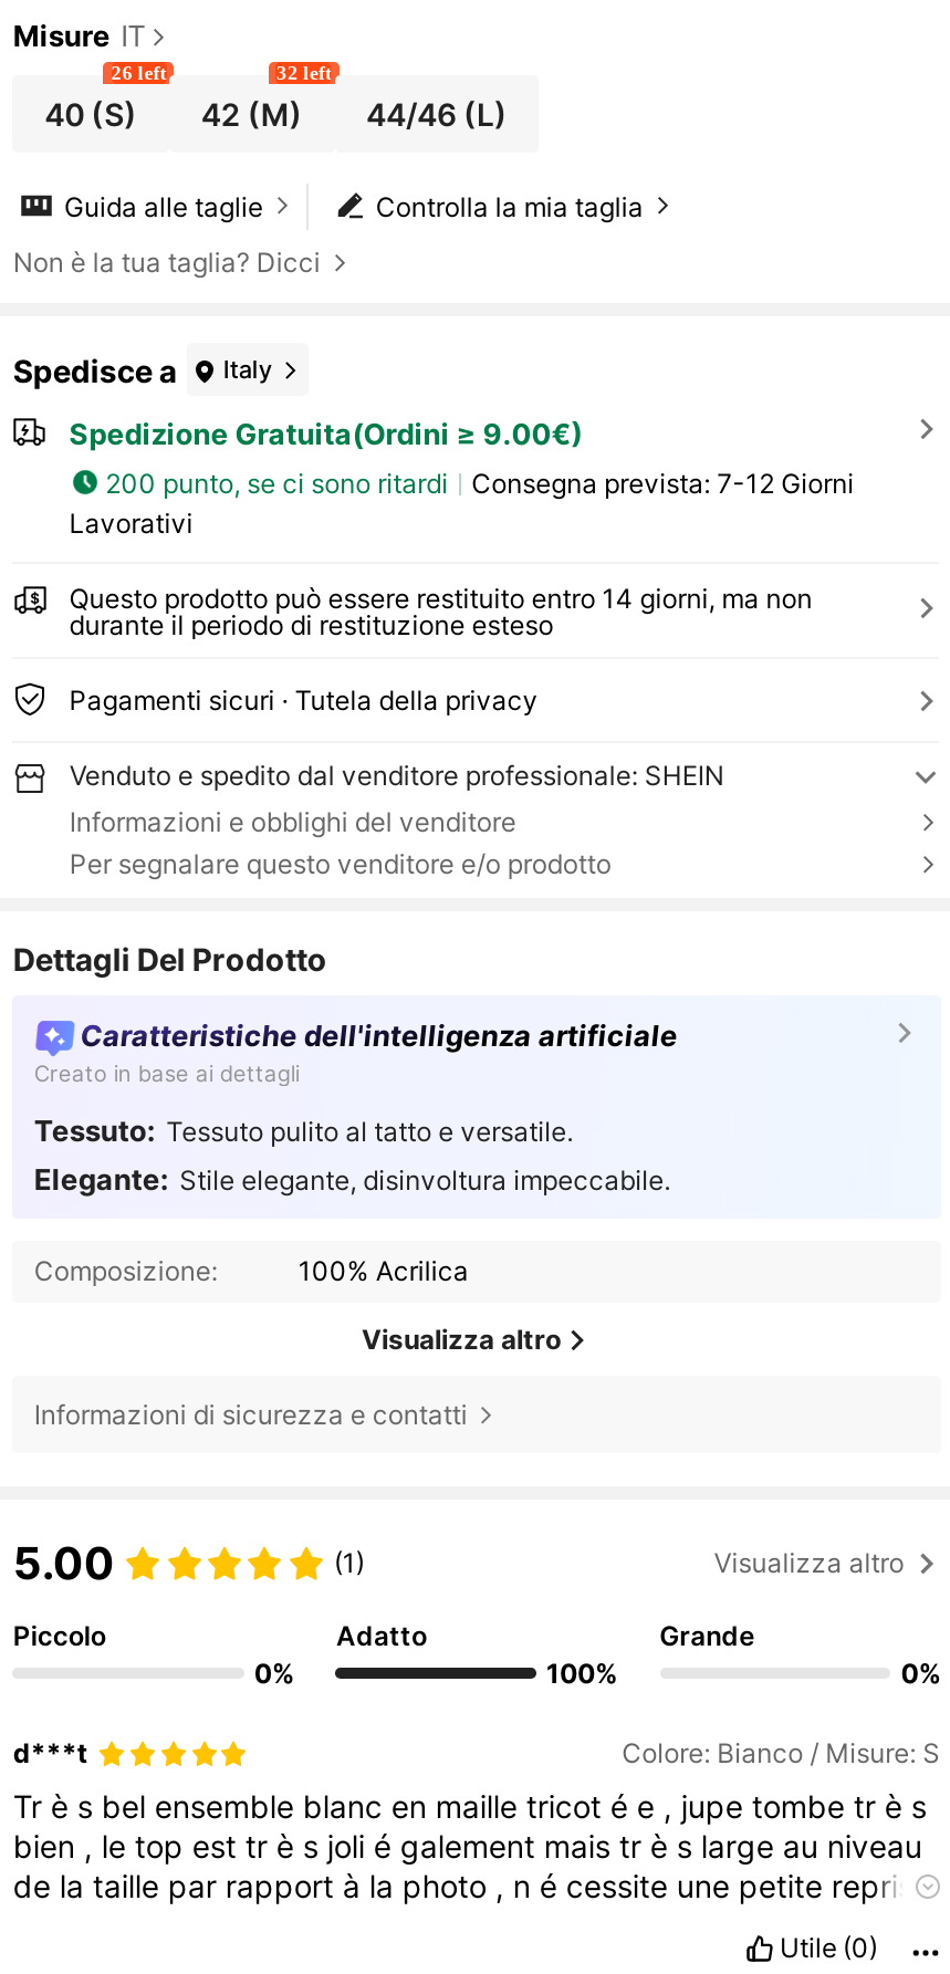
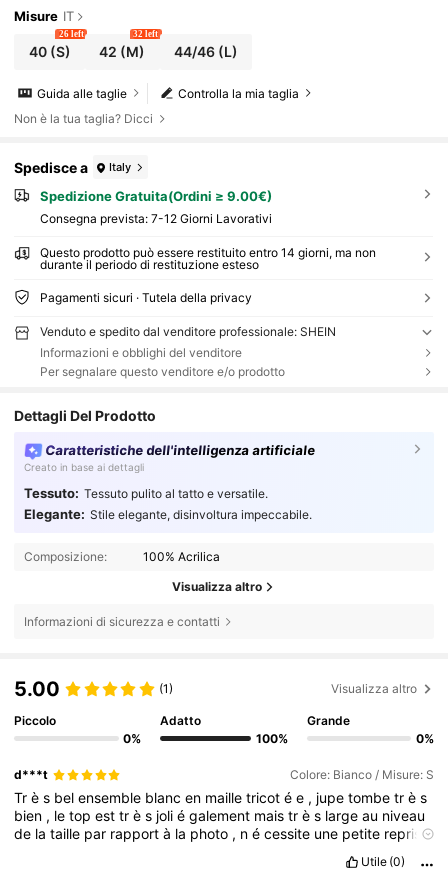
- 200 punto, se ci sono ritardi
- Consegna prevista: 7-12 Giorni
- Lavorativi
+ Consegna prevista: 7-12 Giorni Lavorativi
